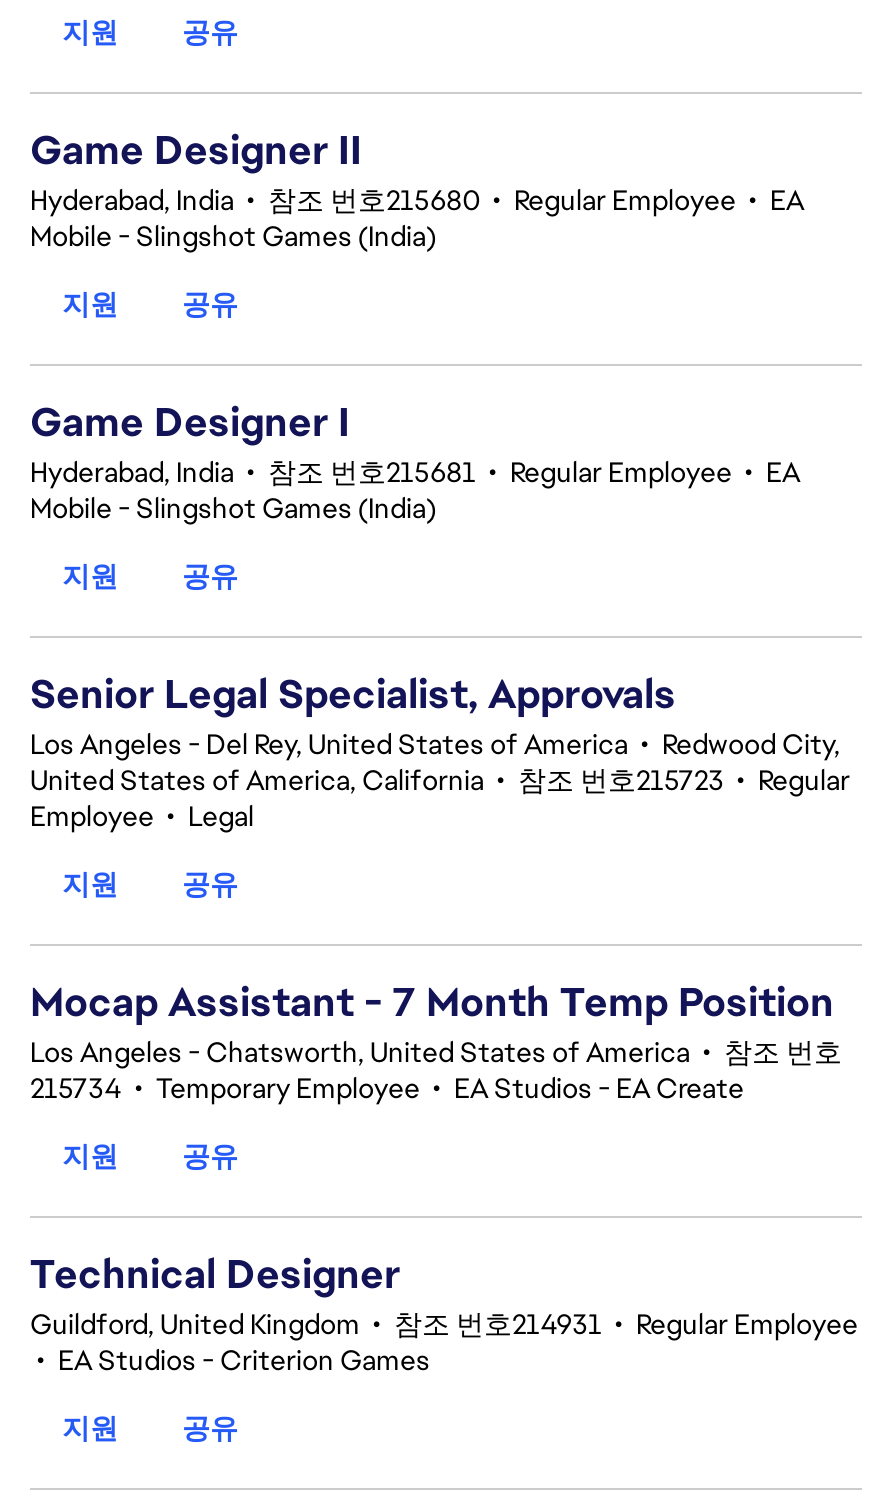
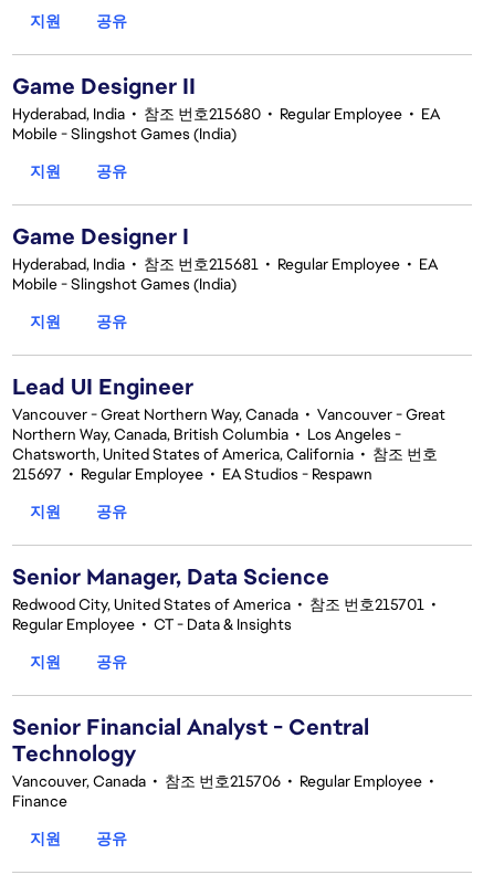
- Senior Legal Specialist, Approvals
- Los Angeles - Del Rey, United States of America • Redwood City,
- United States of America, California • 참조 번호215723 • Regular
- Employee • Legal
+ Lead UI Engineer
+ Vancouver - Great Northern Way, Canada • Vancouver - Great
+ Northern Way, Canada, British Columbia • Los Angeles -
+ Chatsworth, United States of America, California • 참조 번호
+ 215697 • Regular Employee • EA Studios - Respawn

- Mocap Assistant - 7 Month Temp Position
- Los Angeles - Chatsworth, United States of America • 참조 번호
- 215734 • Temporary Employee • EA Studios - EA Create
+ Senior Manager, Data Science
+ Redwood City, United States of America • 참조 번호215701 •
+ Regular Employee • CT - Data & Insights

- Technical Designer
- Guildford, United Kingdom • 참조 번호214931 • Regular Employee
- • EA Studios - Criterion Games
+ Senior Financial Analyst - Central
+ Technology
+ Vancouver, Canada • 참조 번호215706 • Regular Employee •
+ Finance
